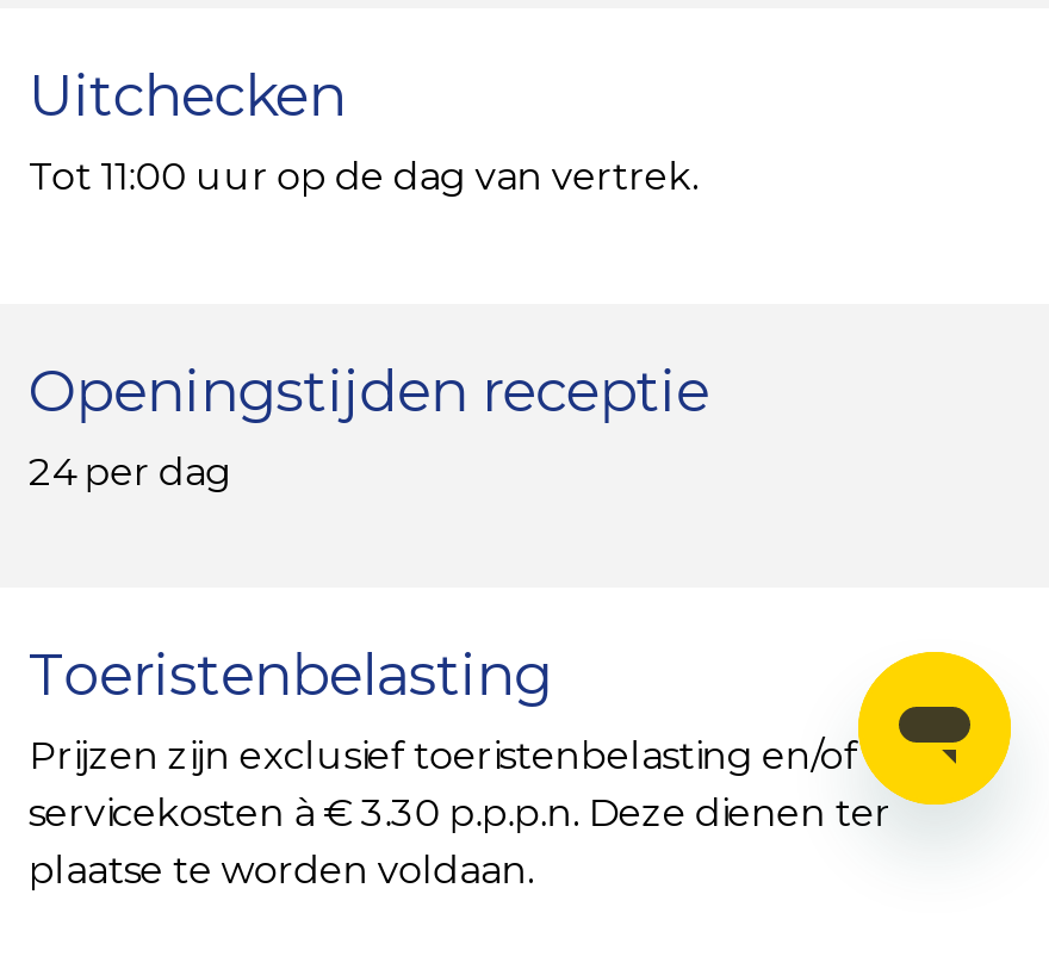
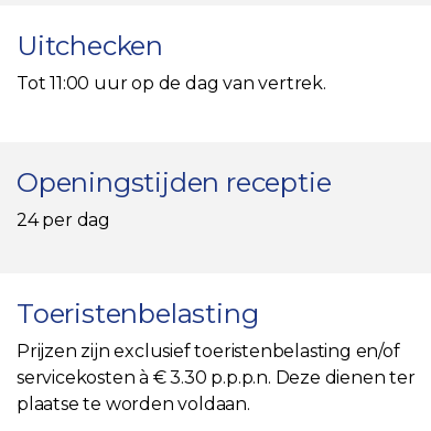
- [image]
